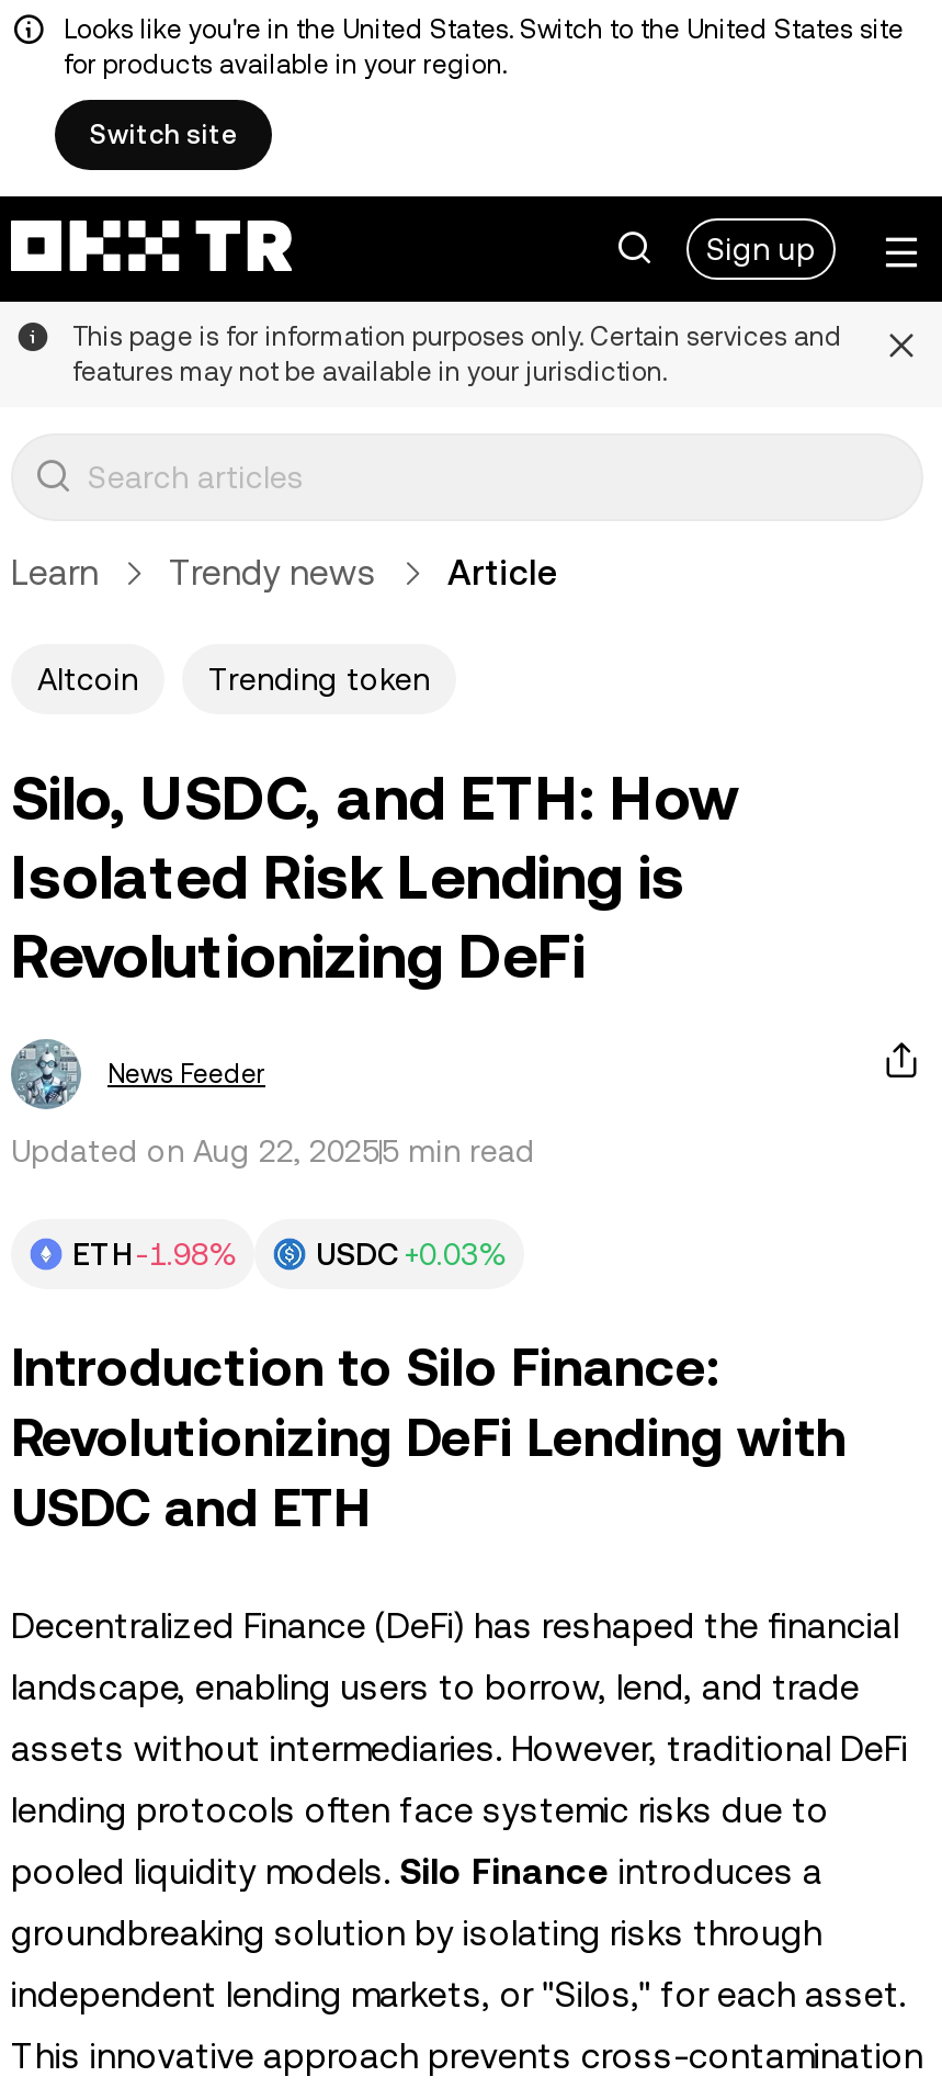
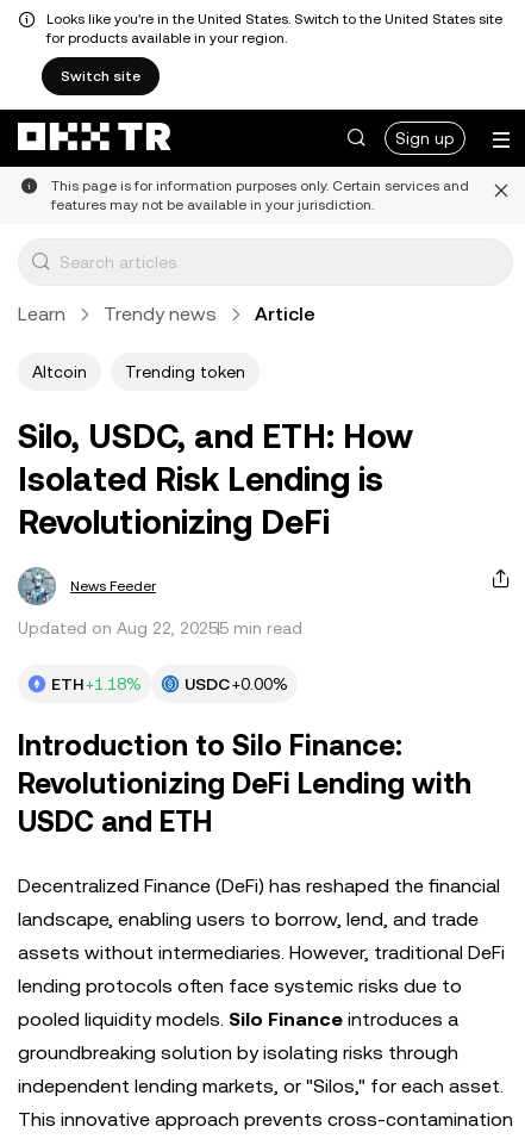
- ETH -1.98%
+ ETH +1.18%

- USDC +0.03%
+ USDC +0.00%
